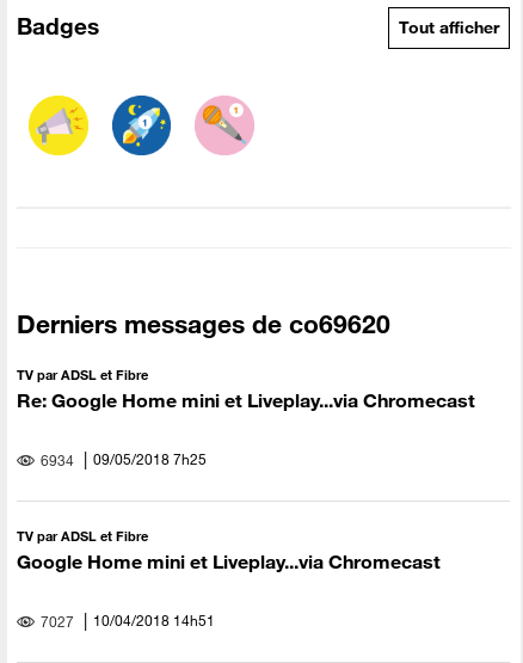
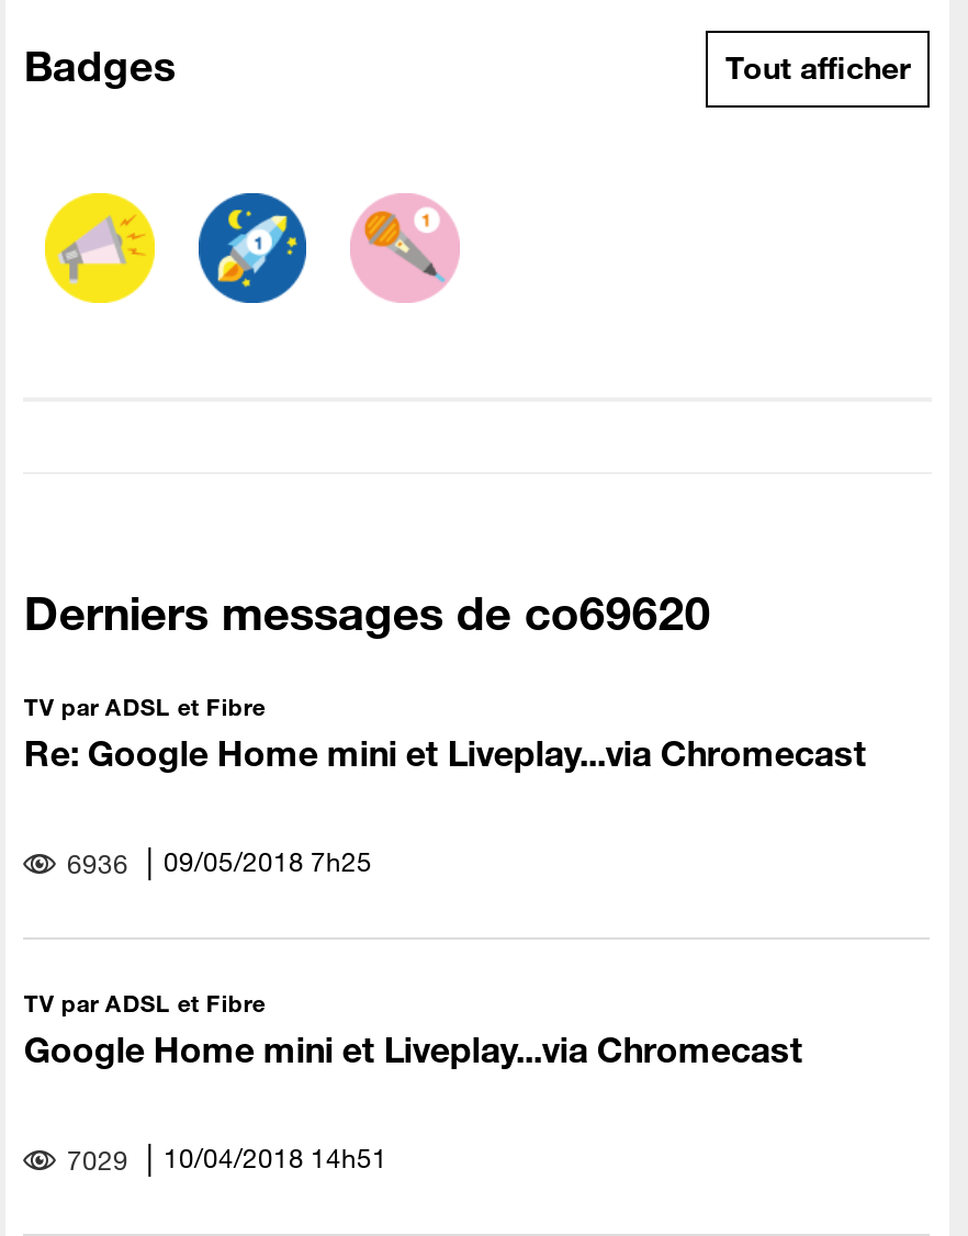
- 6934 09/05/2018 7h25
+ 6936 09/05/2018 7h25

- 7027 10/04/2018 14h51
+ 7029 10/04/2018 14h51
